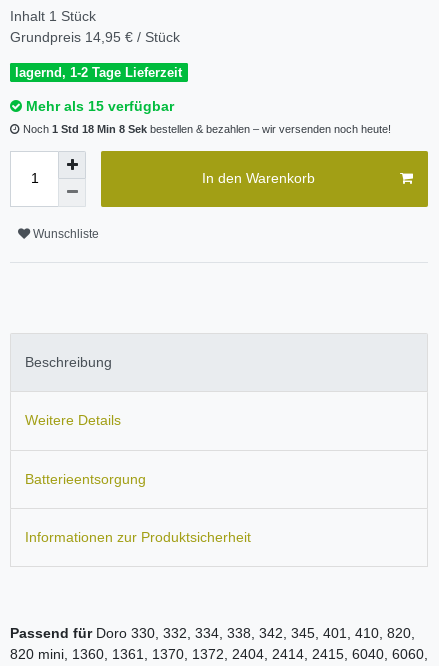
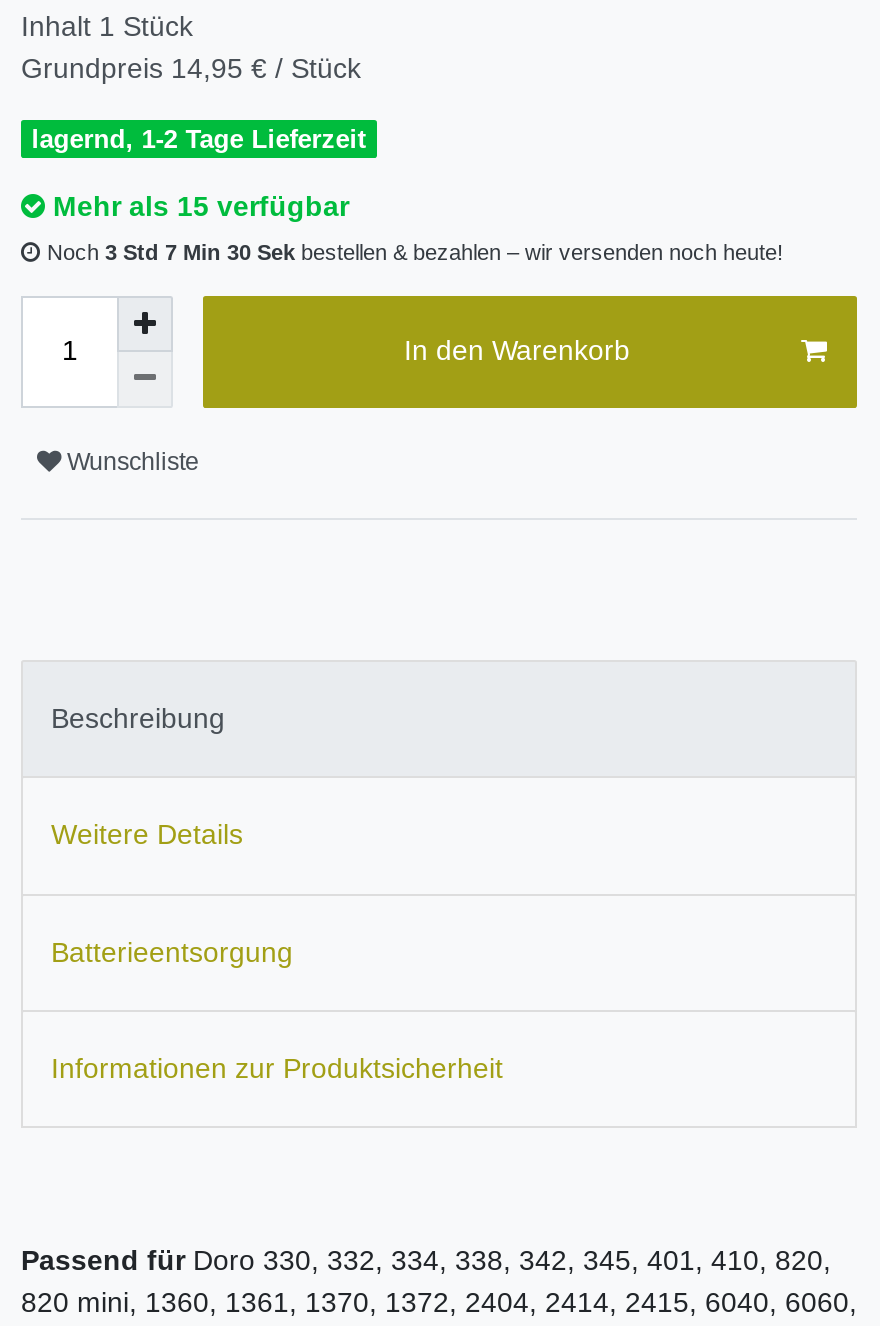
- Noch 1 Std 18 Min 8 Sek bestellen & bezahlen – wir versenden noch heute!
+ Noch 3 Std 7 Min 30 Sek bestellen & bezahlen – wir versenden noch heute!
